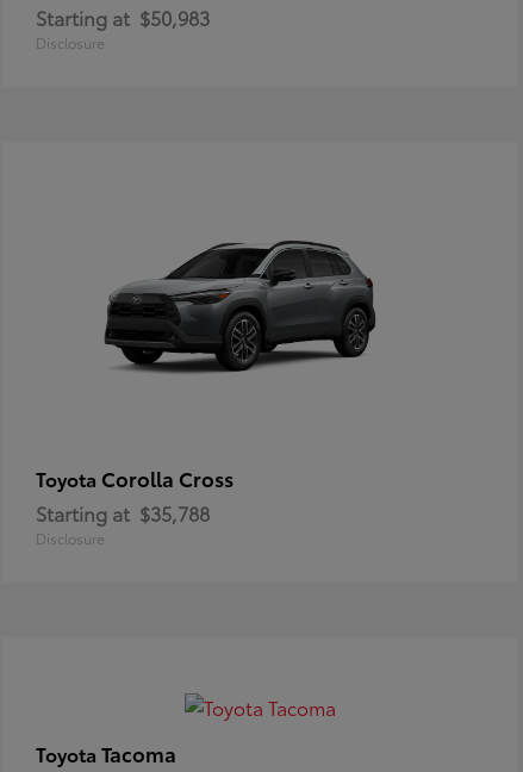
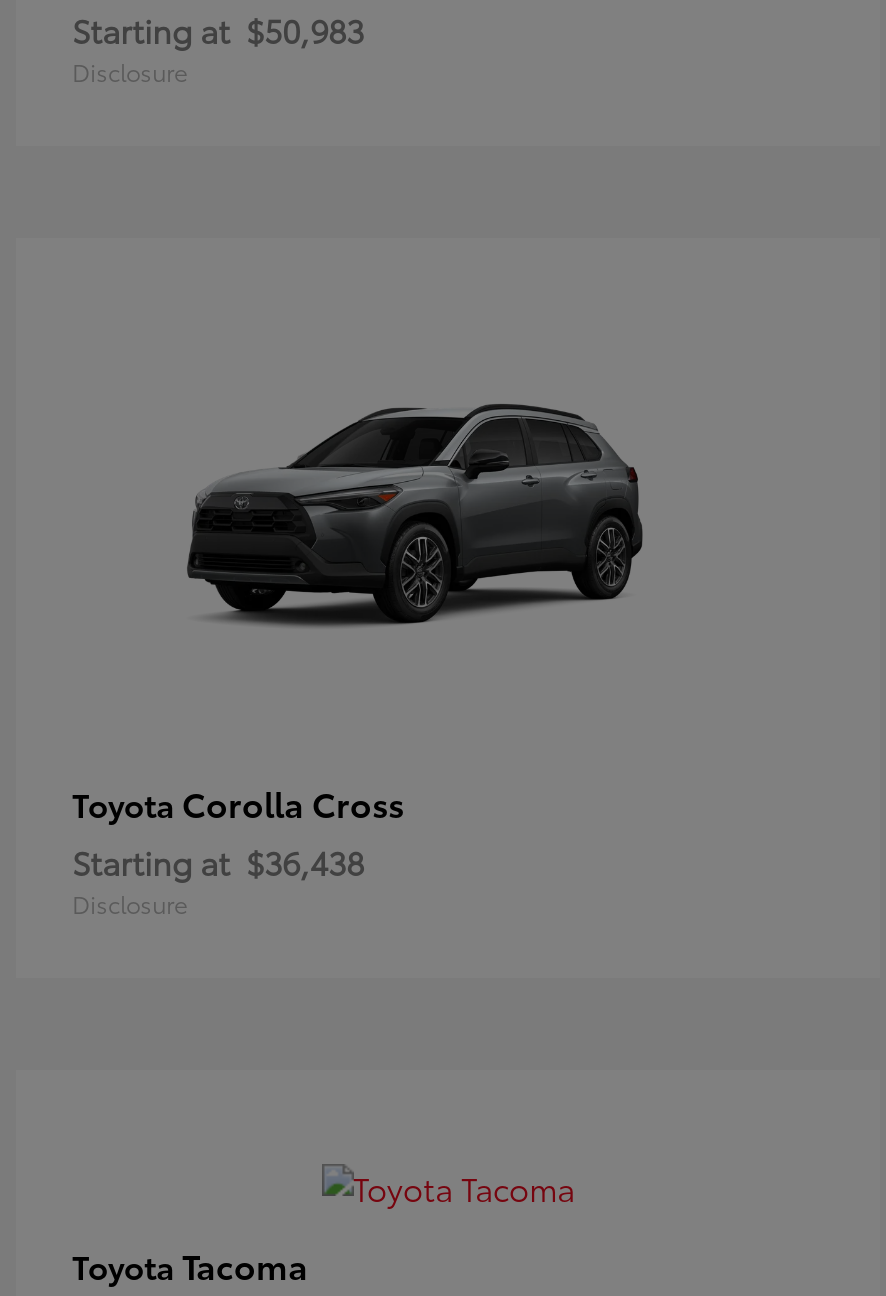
- Starting at $35,788
+ Starting at $36,438
